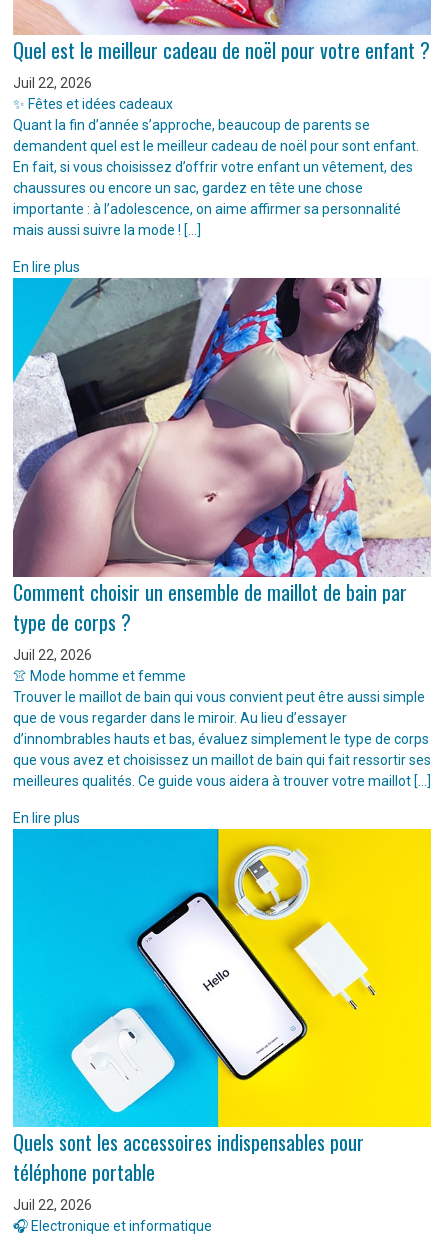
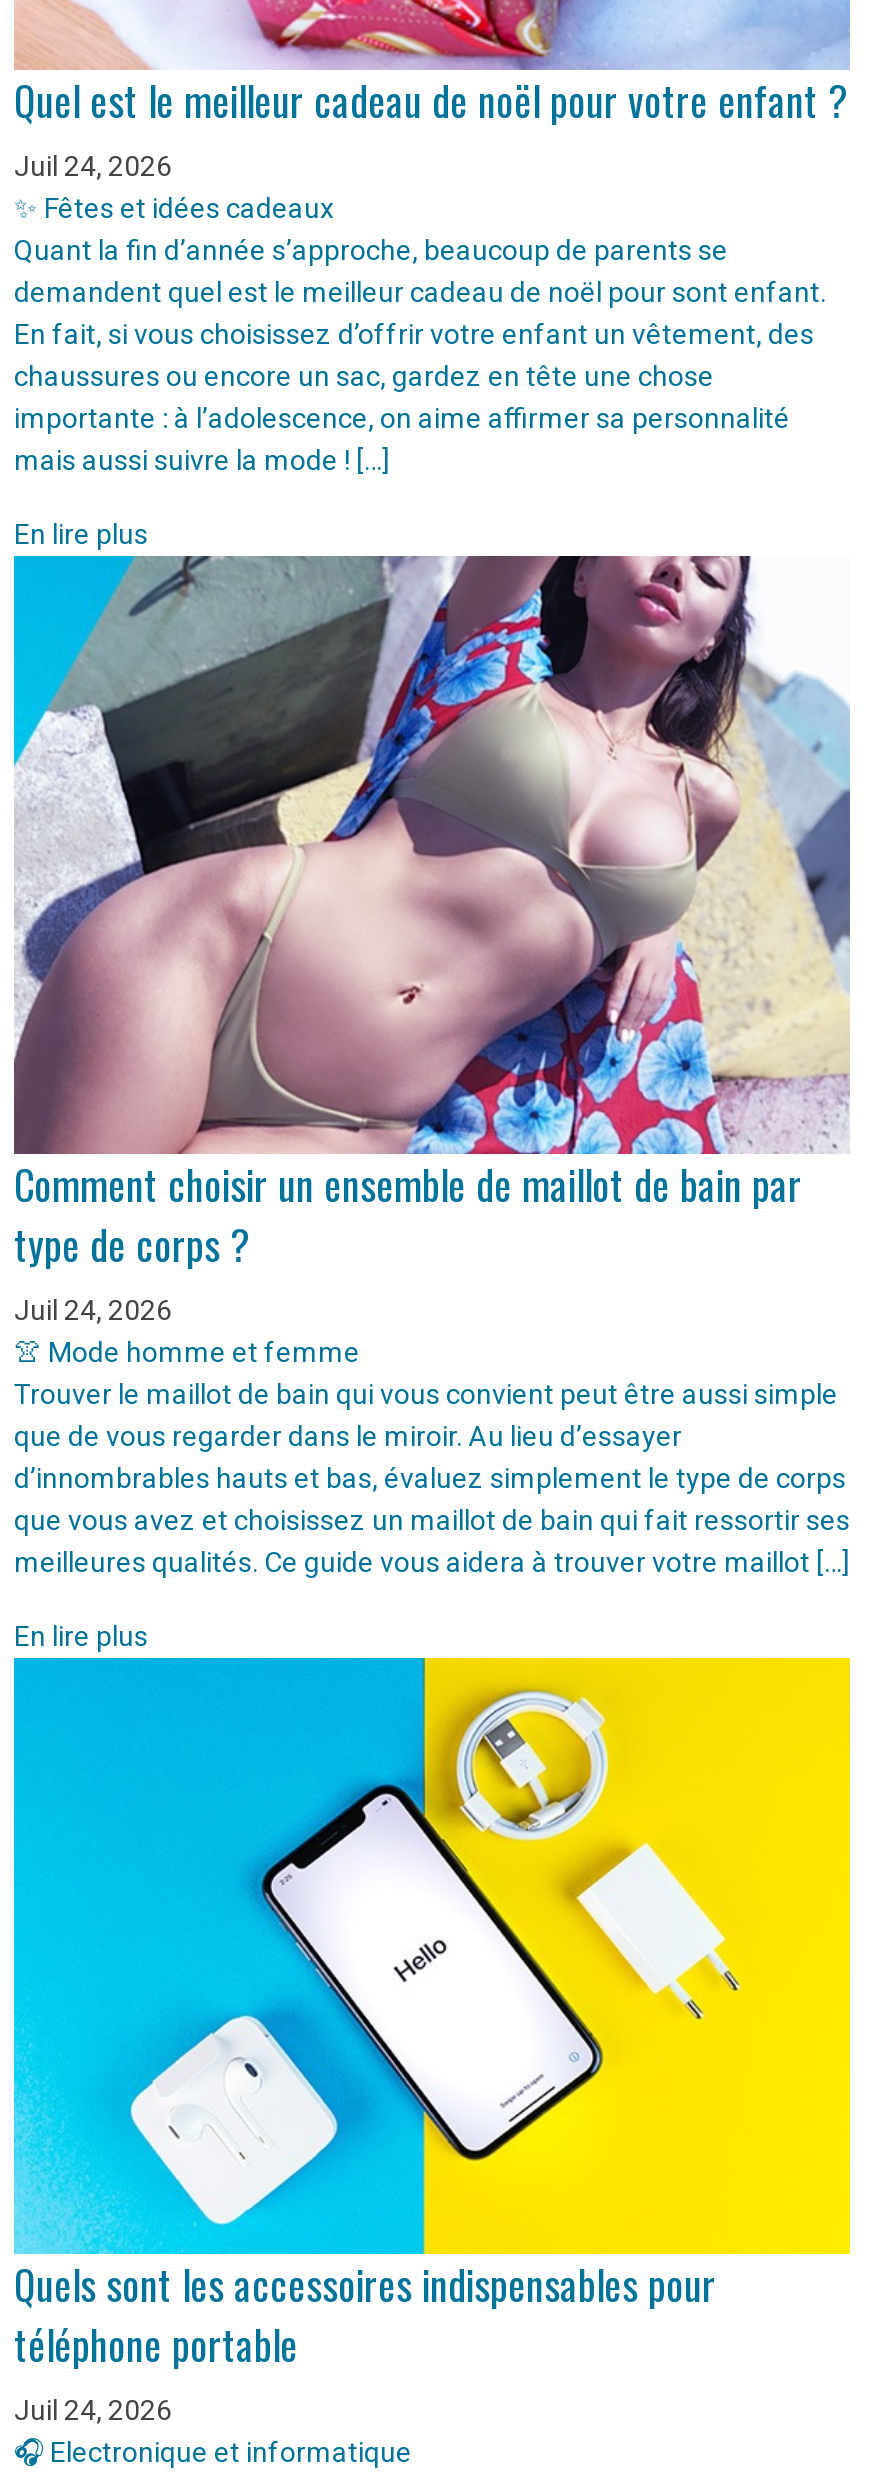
- Juil 22, 2026
+ Juil 24, 2026

- Juil 22, 2026
+ Juil 24, 2026

- Juil 22, 2026
+ Juil 24, 2026
